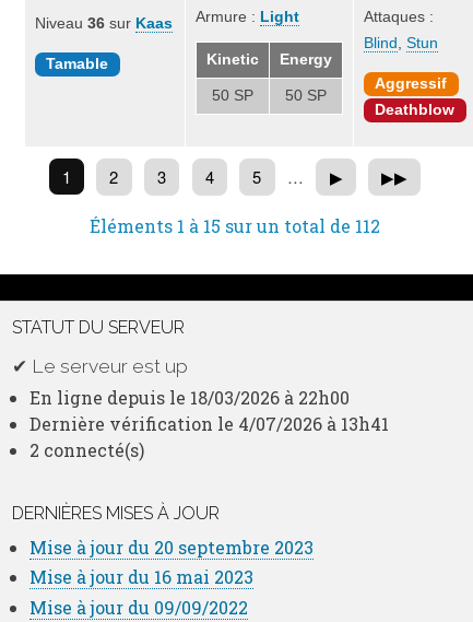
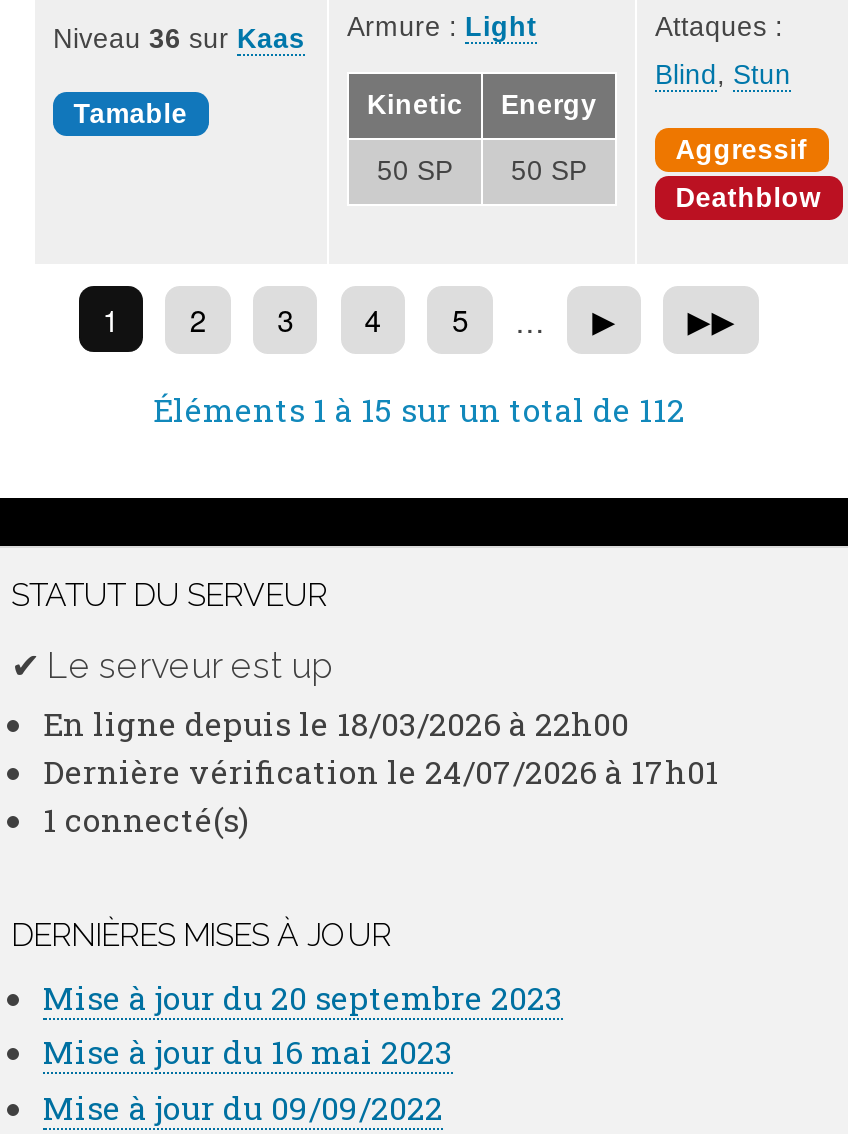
- Dernière vérification le 4/07/2026 à 13h41
+ Dernière vérification le 24/07/2026 à 17h01

- 2 connecté(s)
+ 1 connecté(s)
